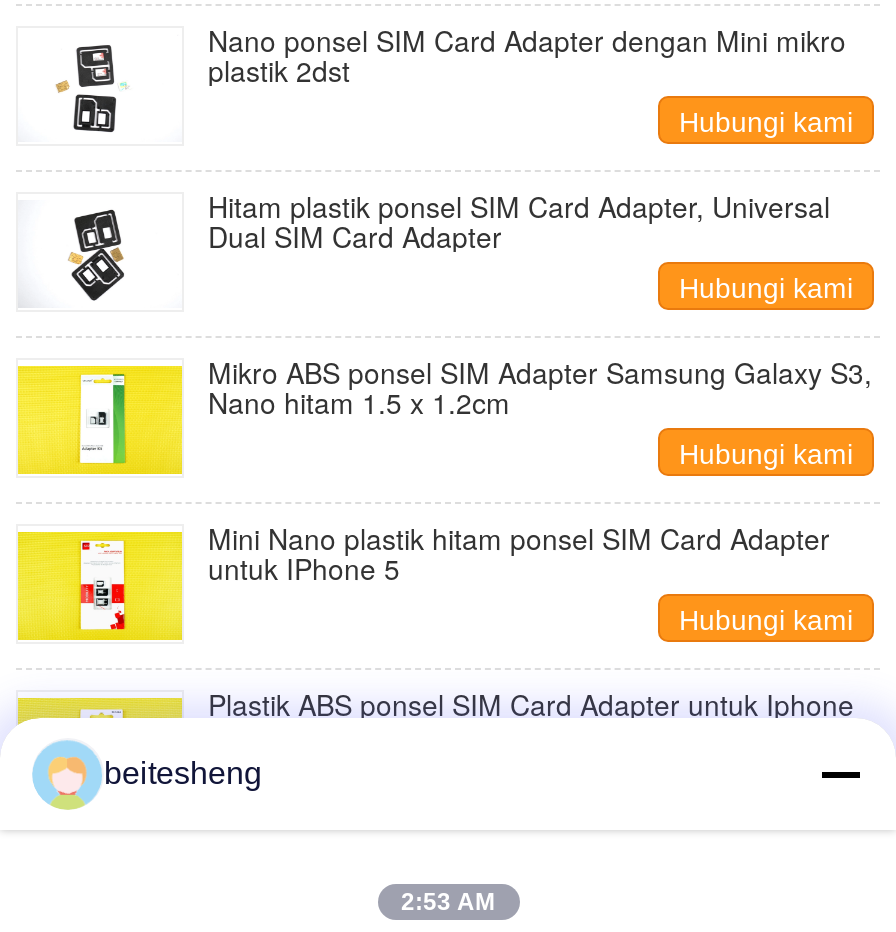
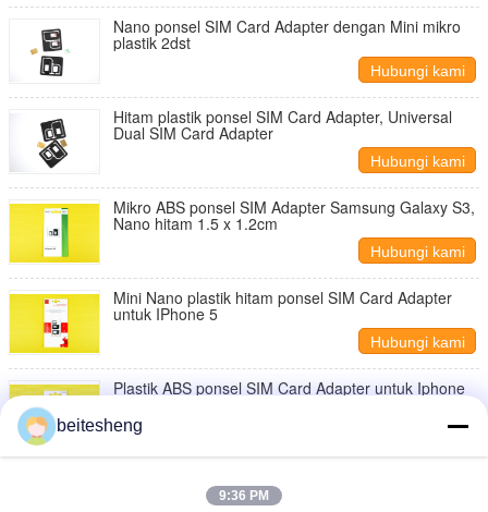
- 2:53 AM
+ 9:36 PM
